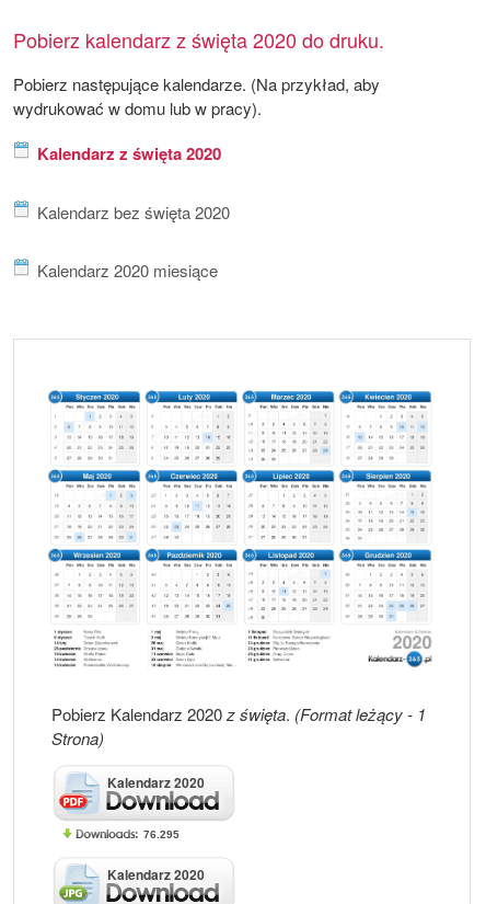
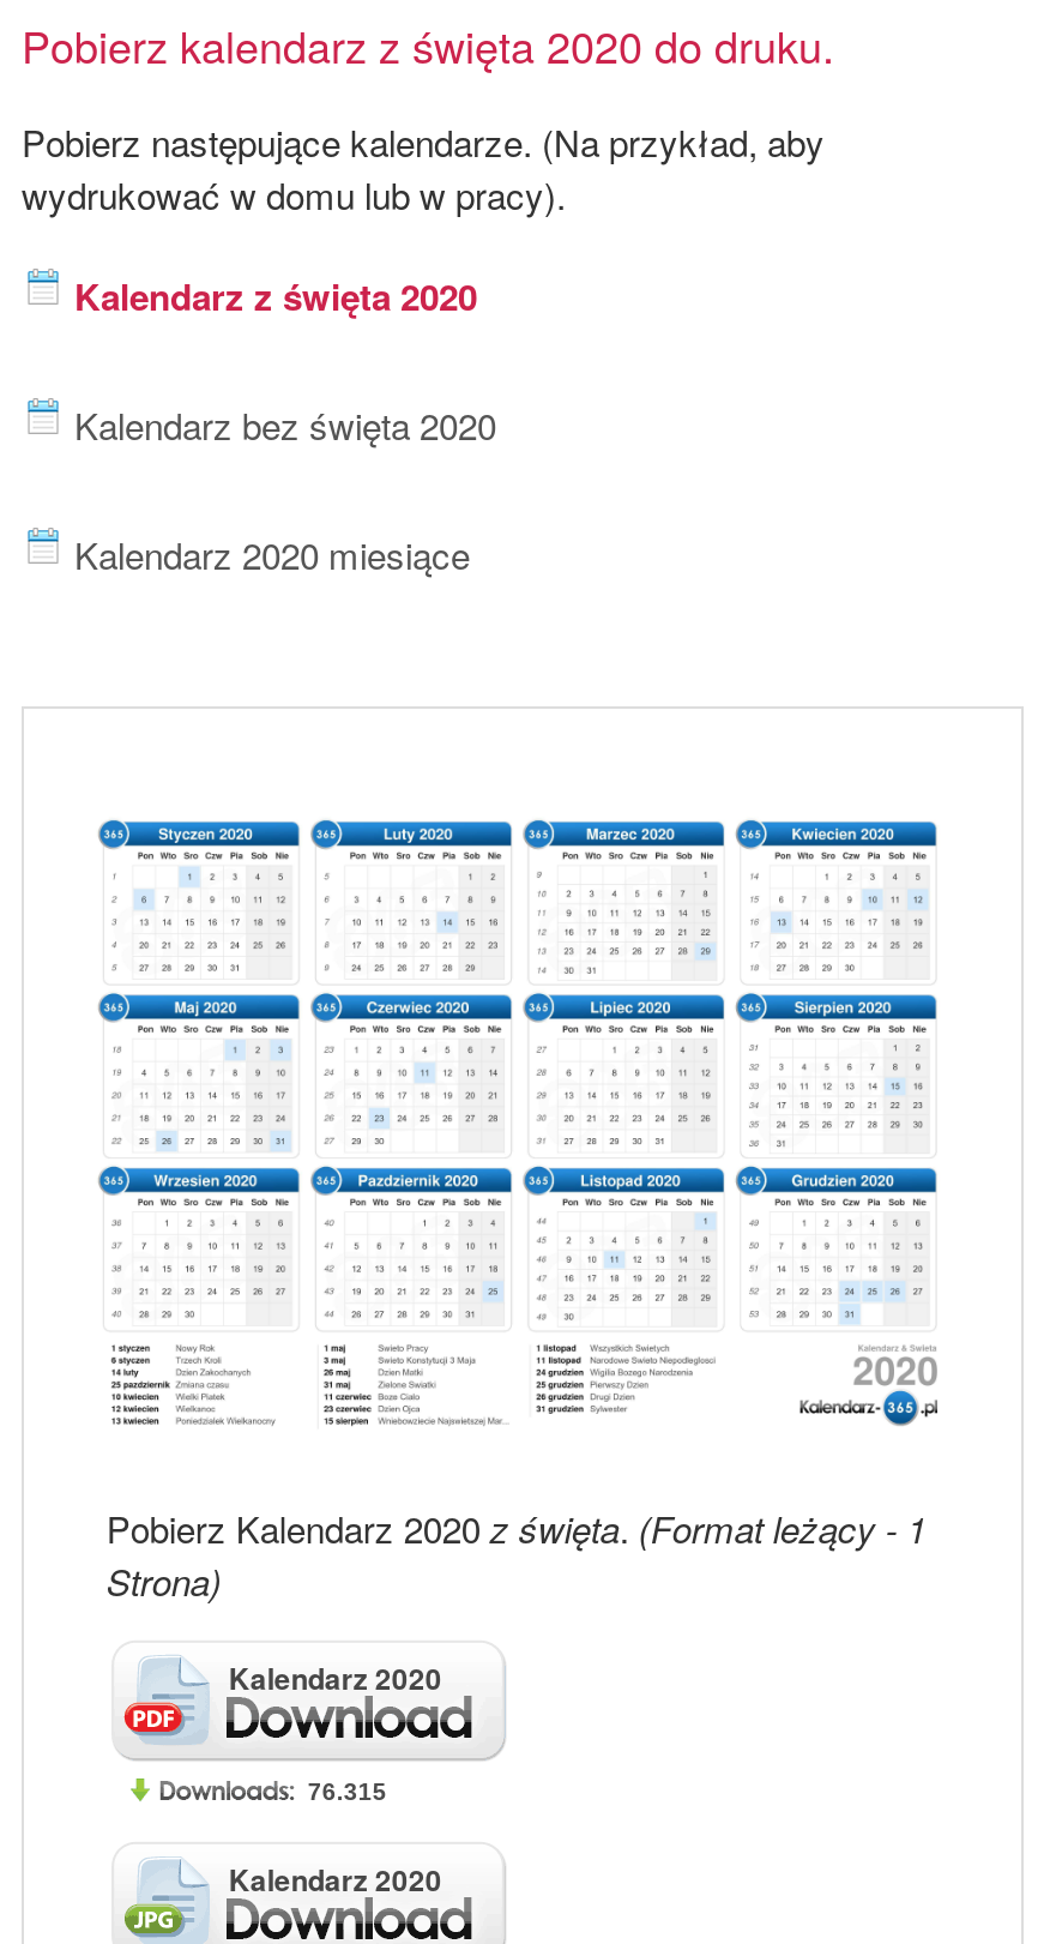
- 76.295
+ 76.315
